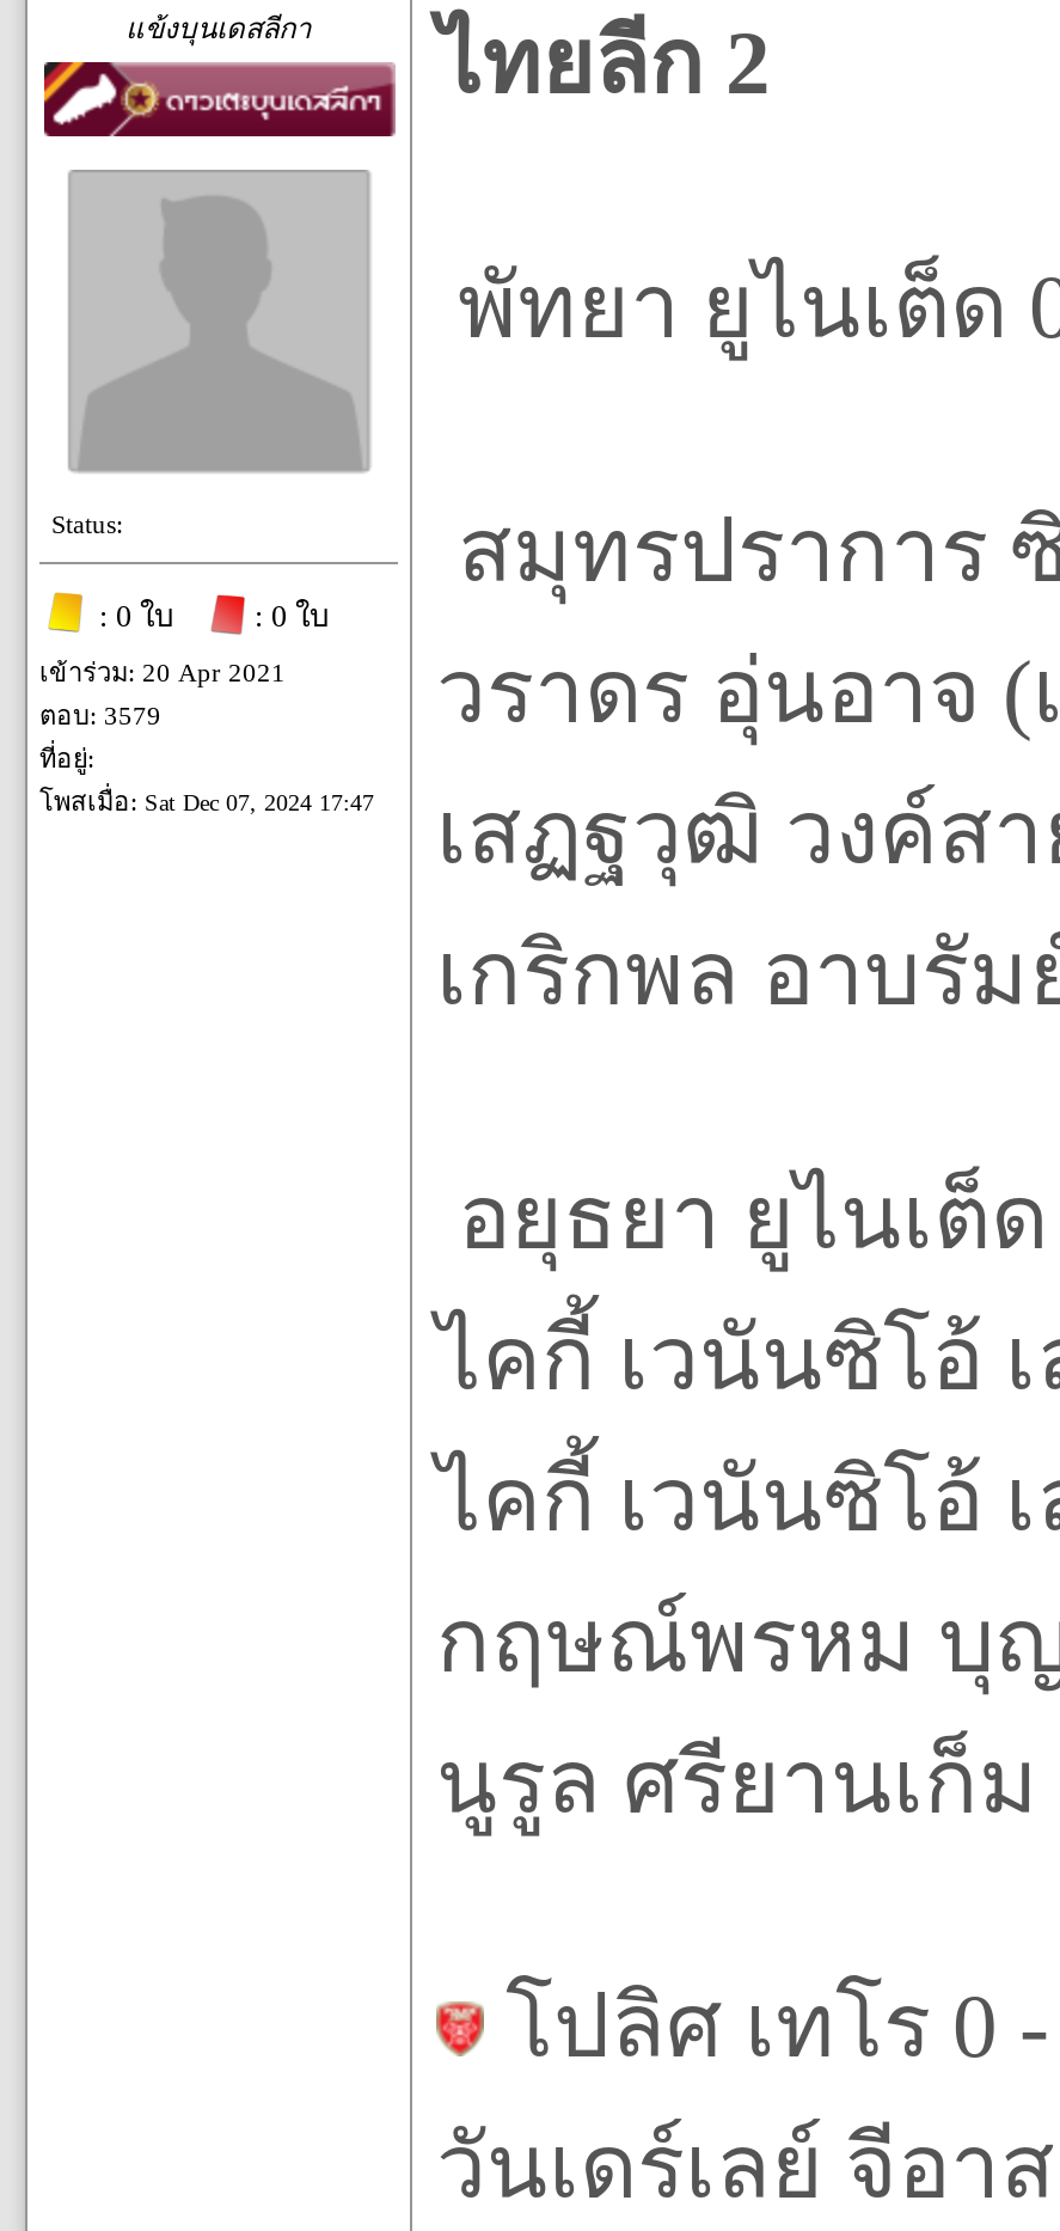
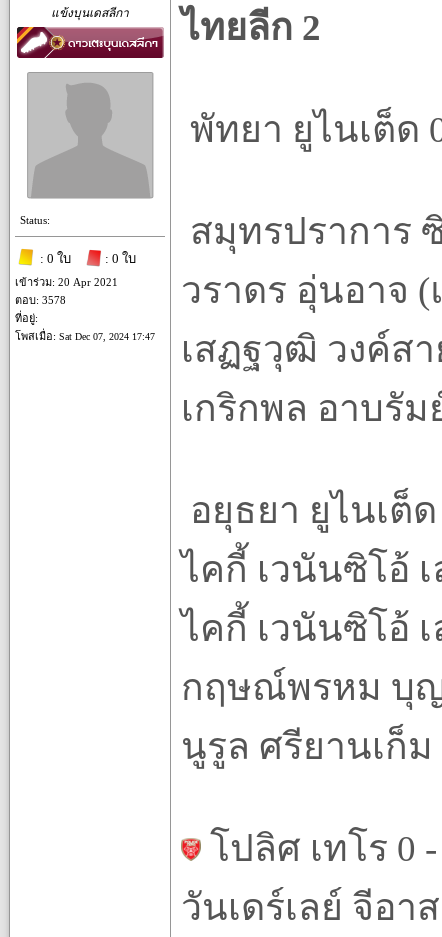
- ตอบ: 3579
+ ตอบ: 3578
